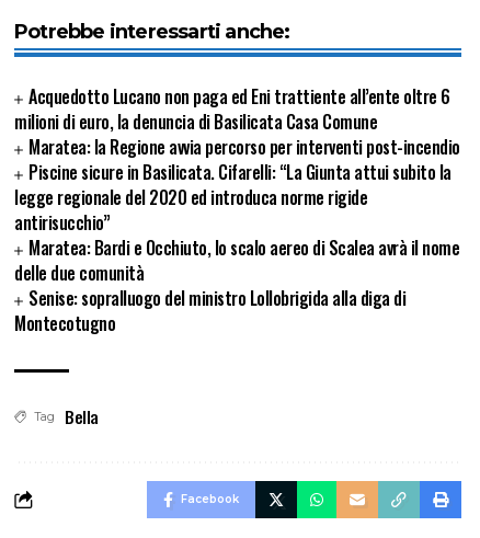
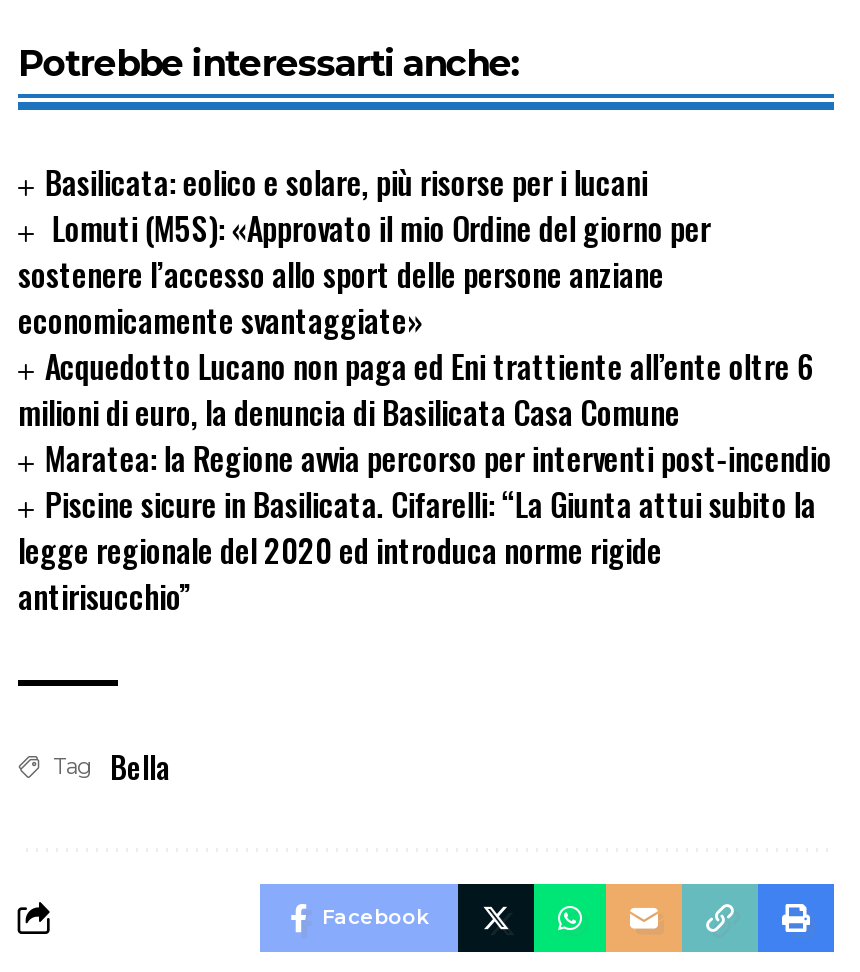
+ Basilicata: eolico e solare, più risorse per i lucani
+ Lomuti (M5S): «Approvato il mio Ordine del giorno per
+ sostenere l’accesso allo sport delle persone anziane
+ economicamente svantaggiate»

moved down: Acquedotto Lucano non paga ed Eni trattiente all’ente oltre 6 | milioni di euro, la denuncia di Basilicata Casa Comune | Maratea: la Regione avvia percorso per interventi post-incendio | Piscine sicure in Basilicata. Cifarelli: “La Giunta attui subito la | legge regionale del 2020 ed introduca norme rigide | antirisucchio”

- Maratea: Bardi e Occhiuto, lo scalo aereo di Scalea avrà il nome
- delle due comunità
- Senise: sopralluogo del ministro Lollobrigida alla diga di
- Montecotugno
